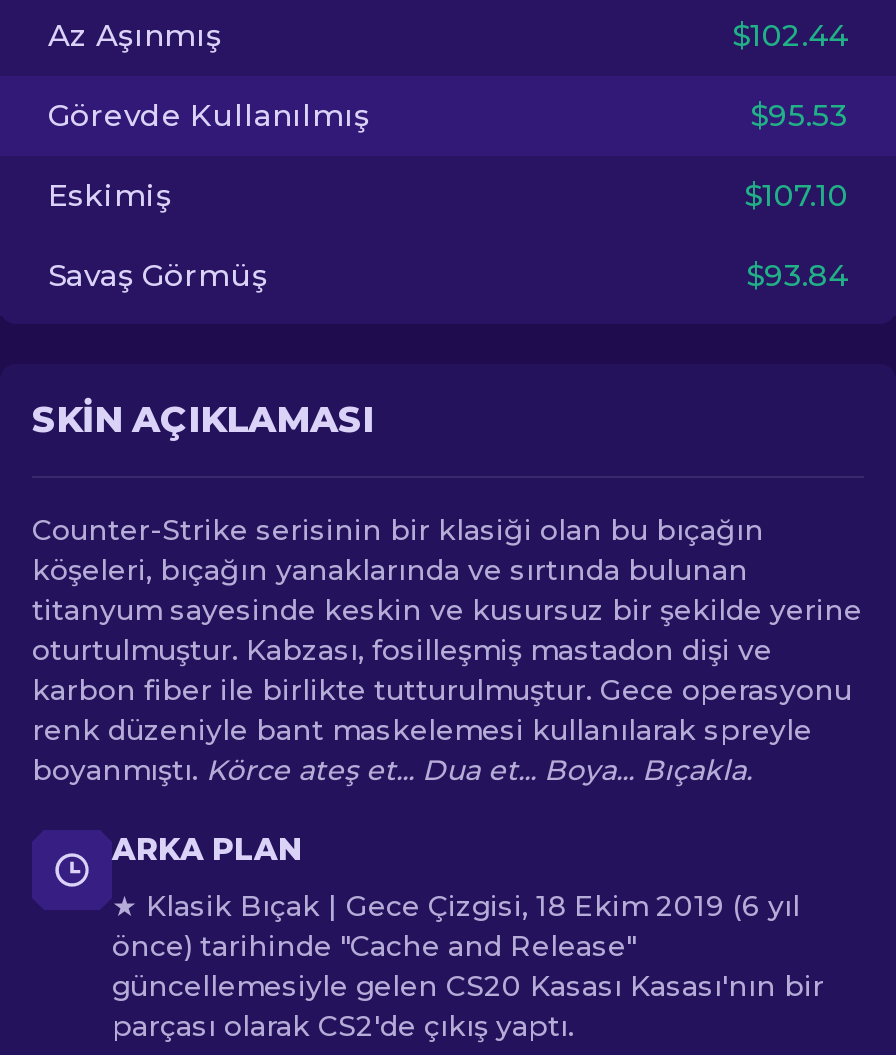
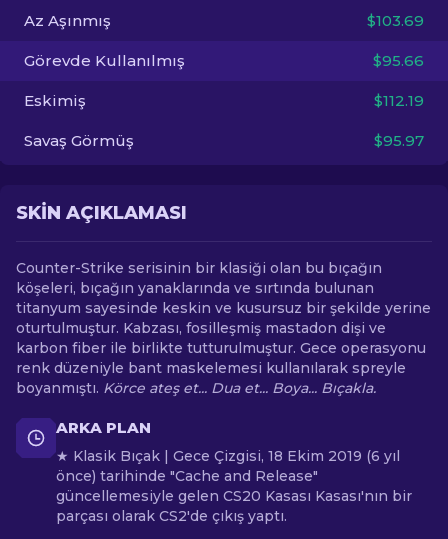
- $102.44
+ $103.69

- $95.53
+ $95.66

- $107.10
+ $112.19

- $93.84
+ $95.97
